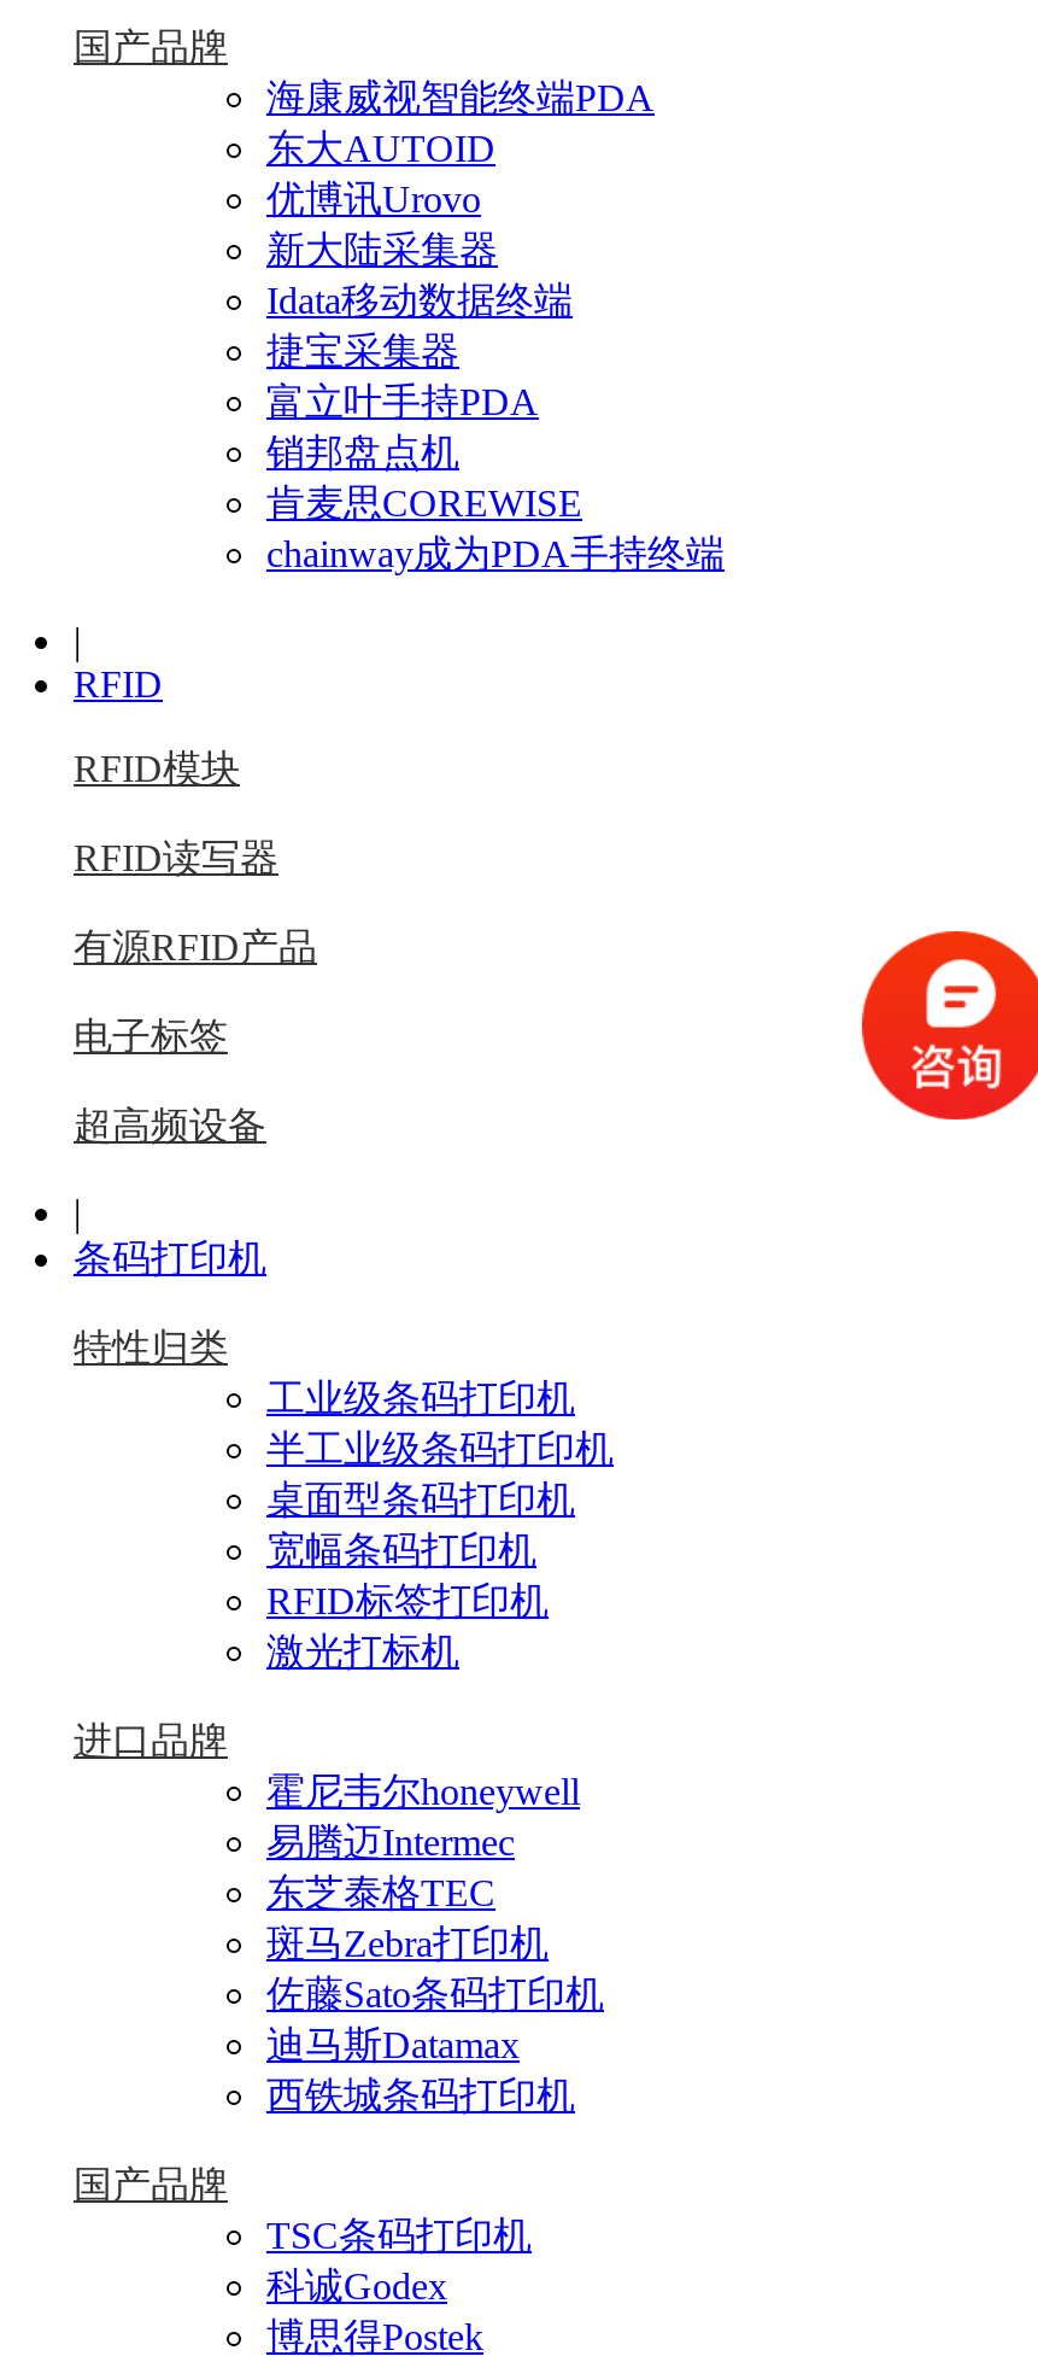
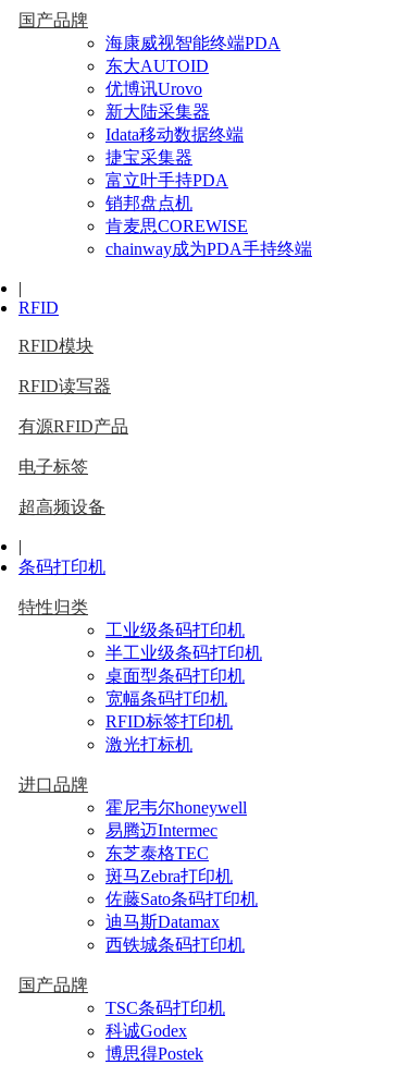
- [image]
